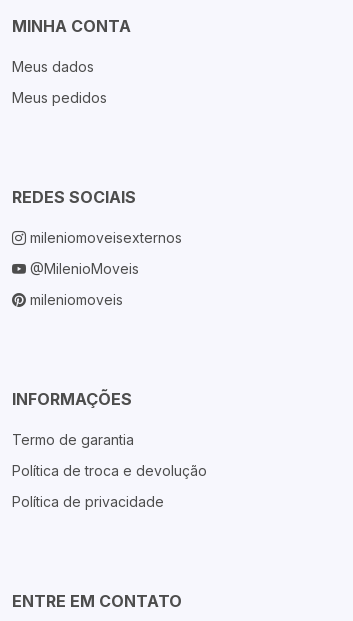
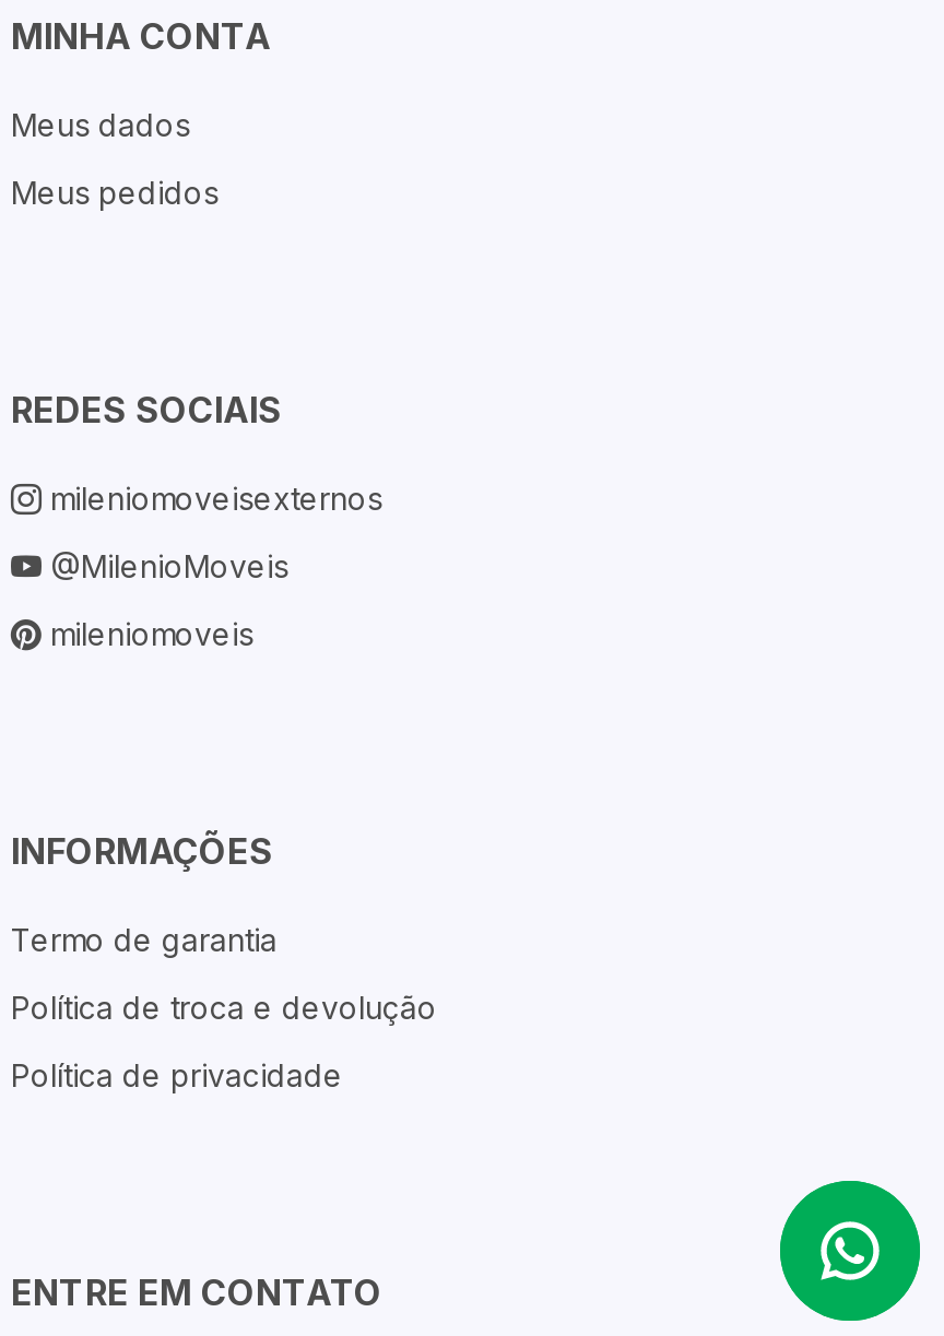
+ [image]
